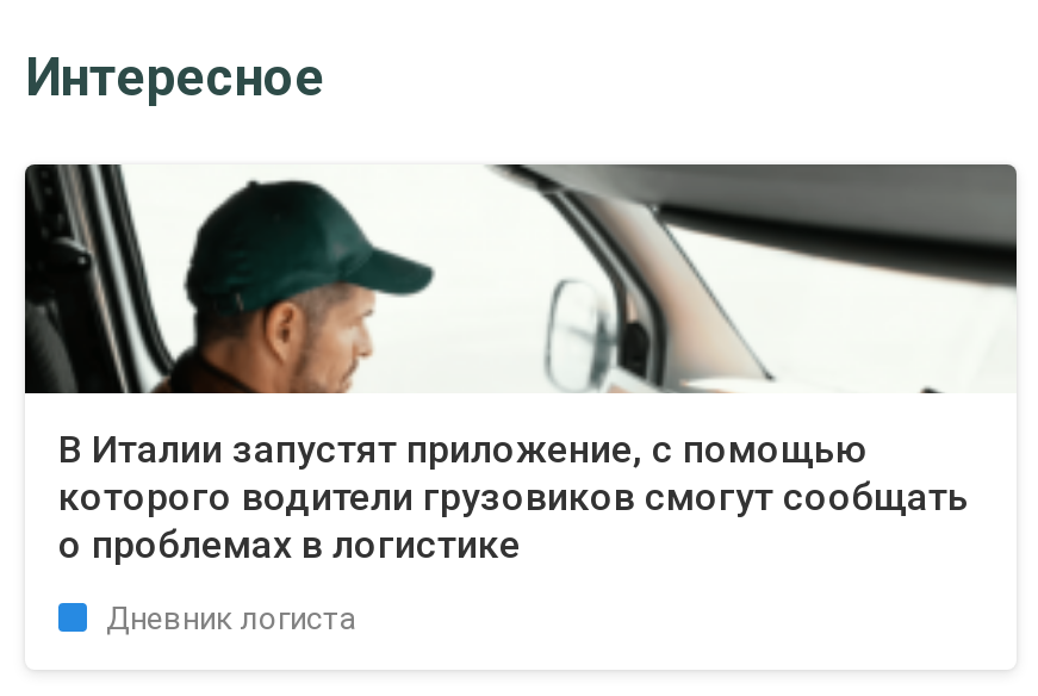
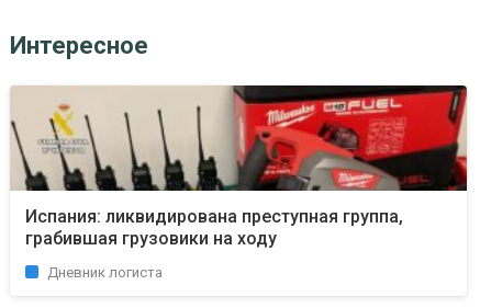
- [image]
- В Италии запустят приложение, с помощью
- которого водители грузовиков смогут сообщать
- о проблемах в логистике
+ [image]
+ Испания: ликвидирована преступная группа,
+ грабившая грузовики на ходу
